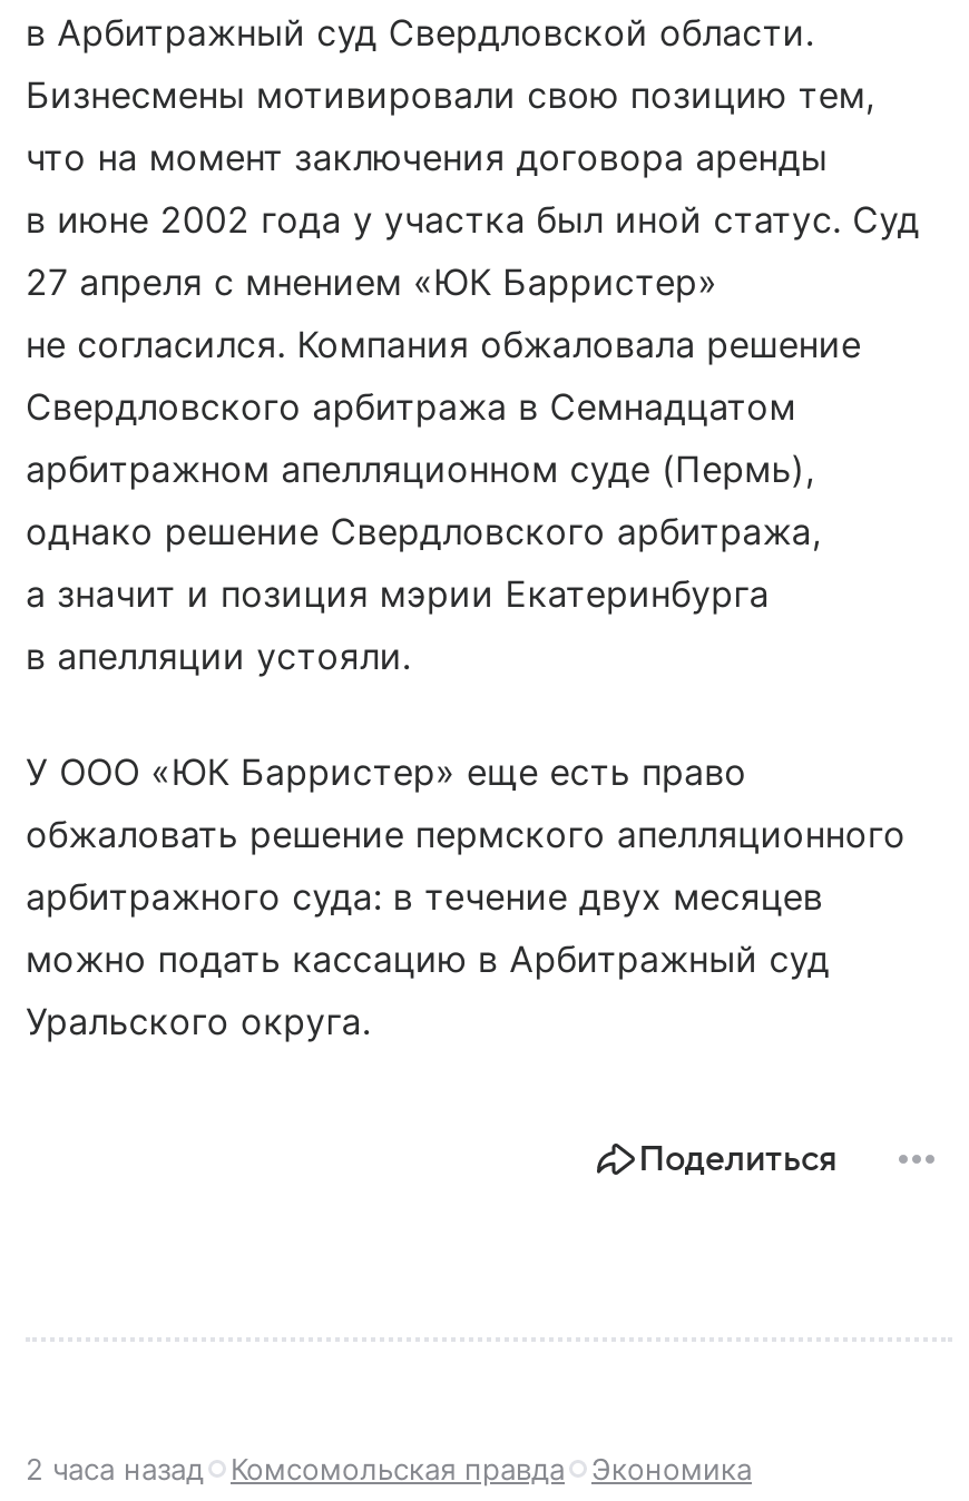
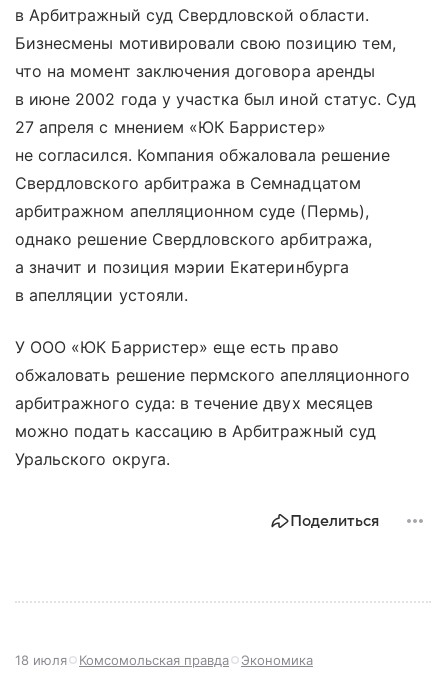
- 2 часа назад Комсомольская правда Экономика
+ 18 июля Комсомольская правда Экономика
